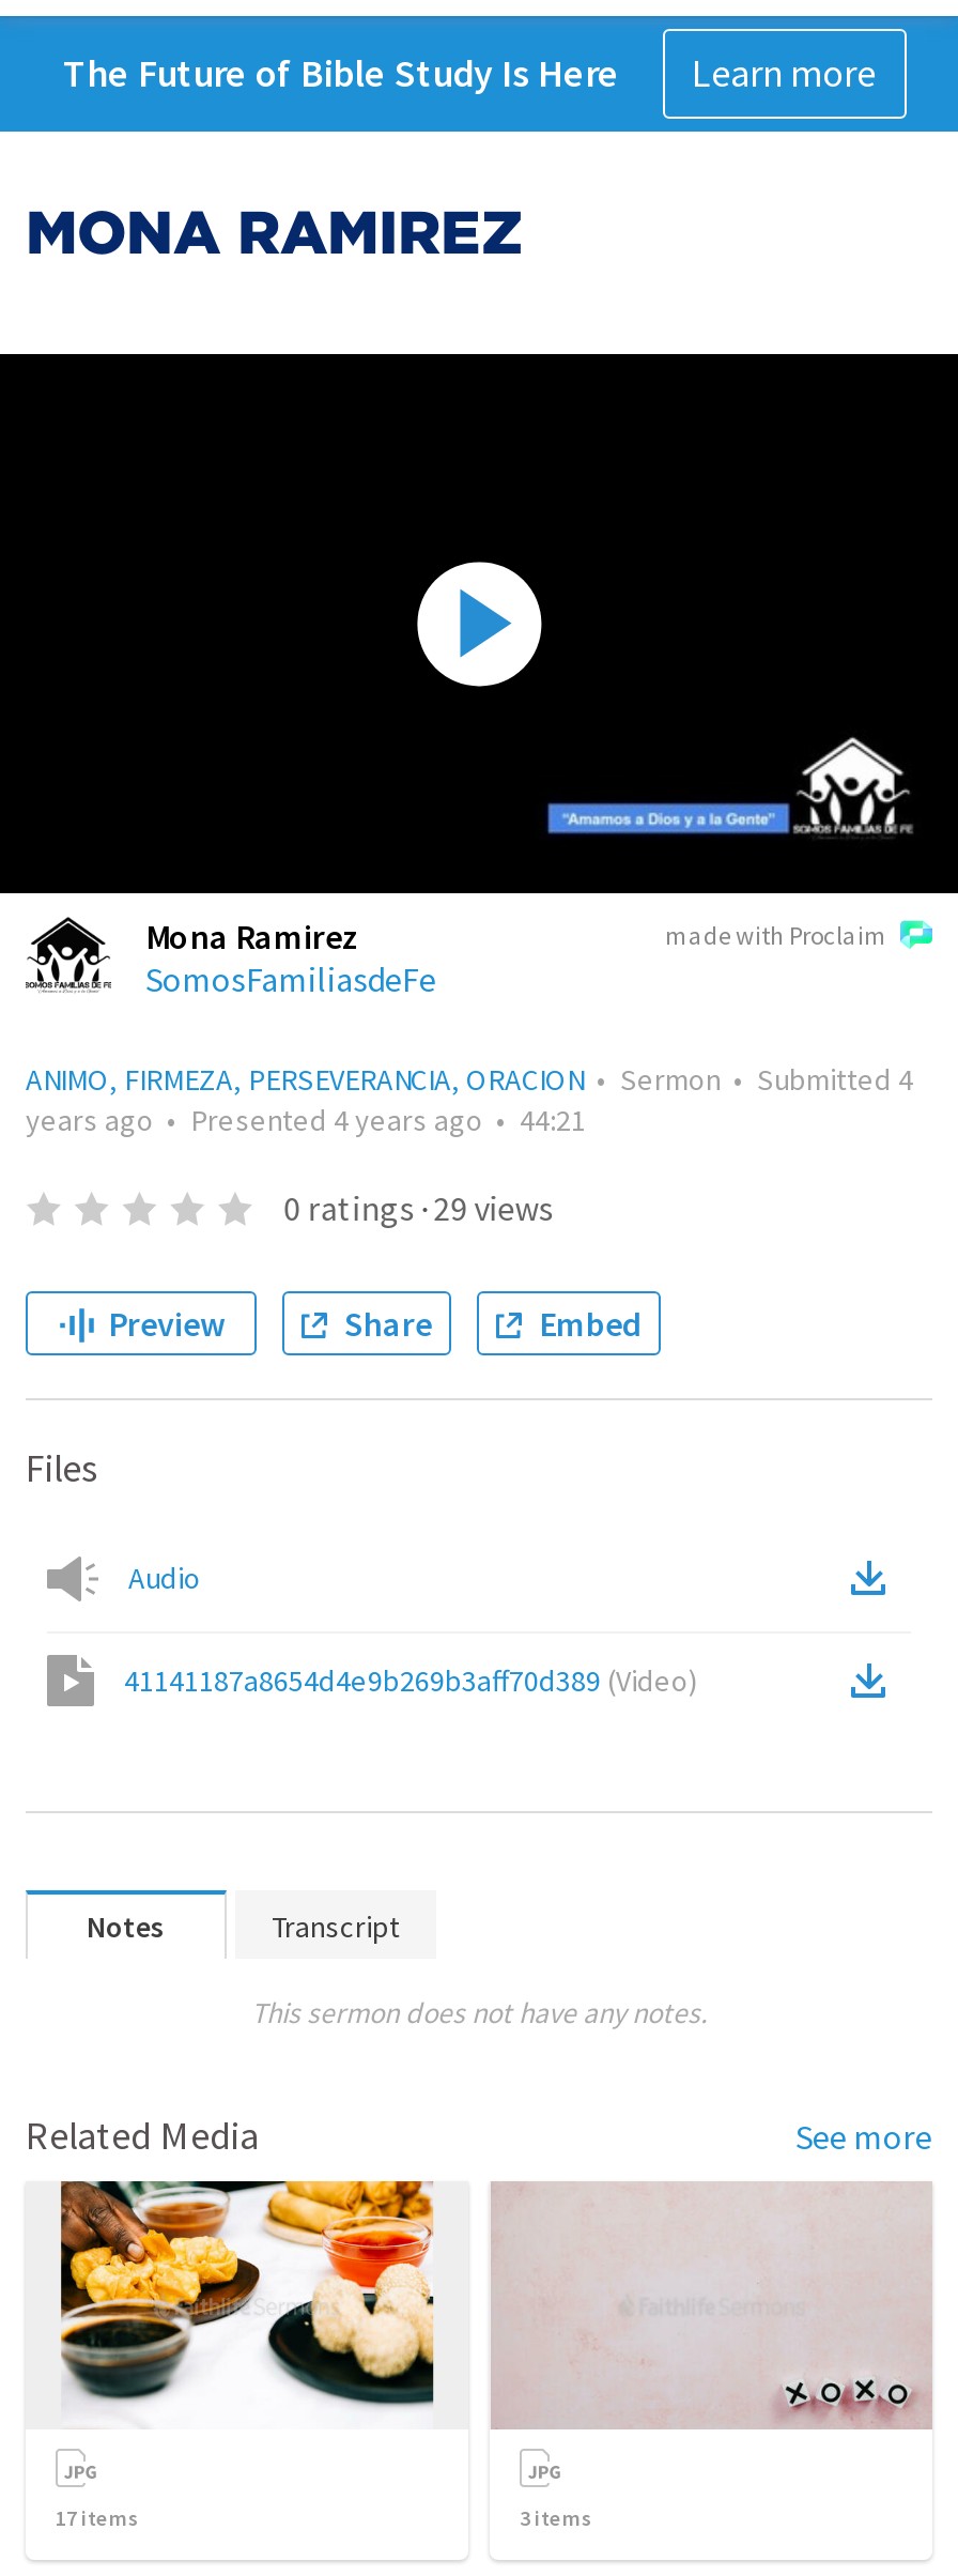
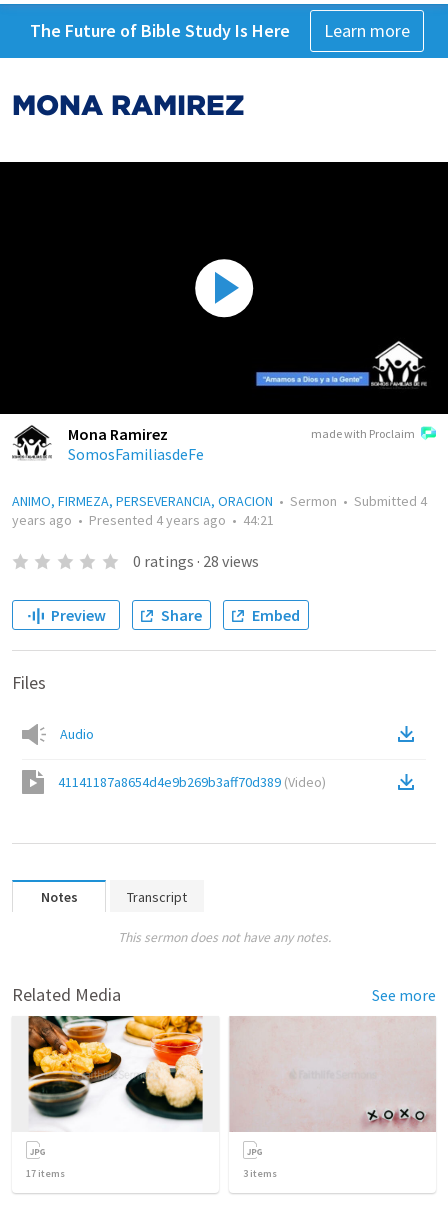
- 0 ratings · 29 views
+ 0 ratings · 28 views
